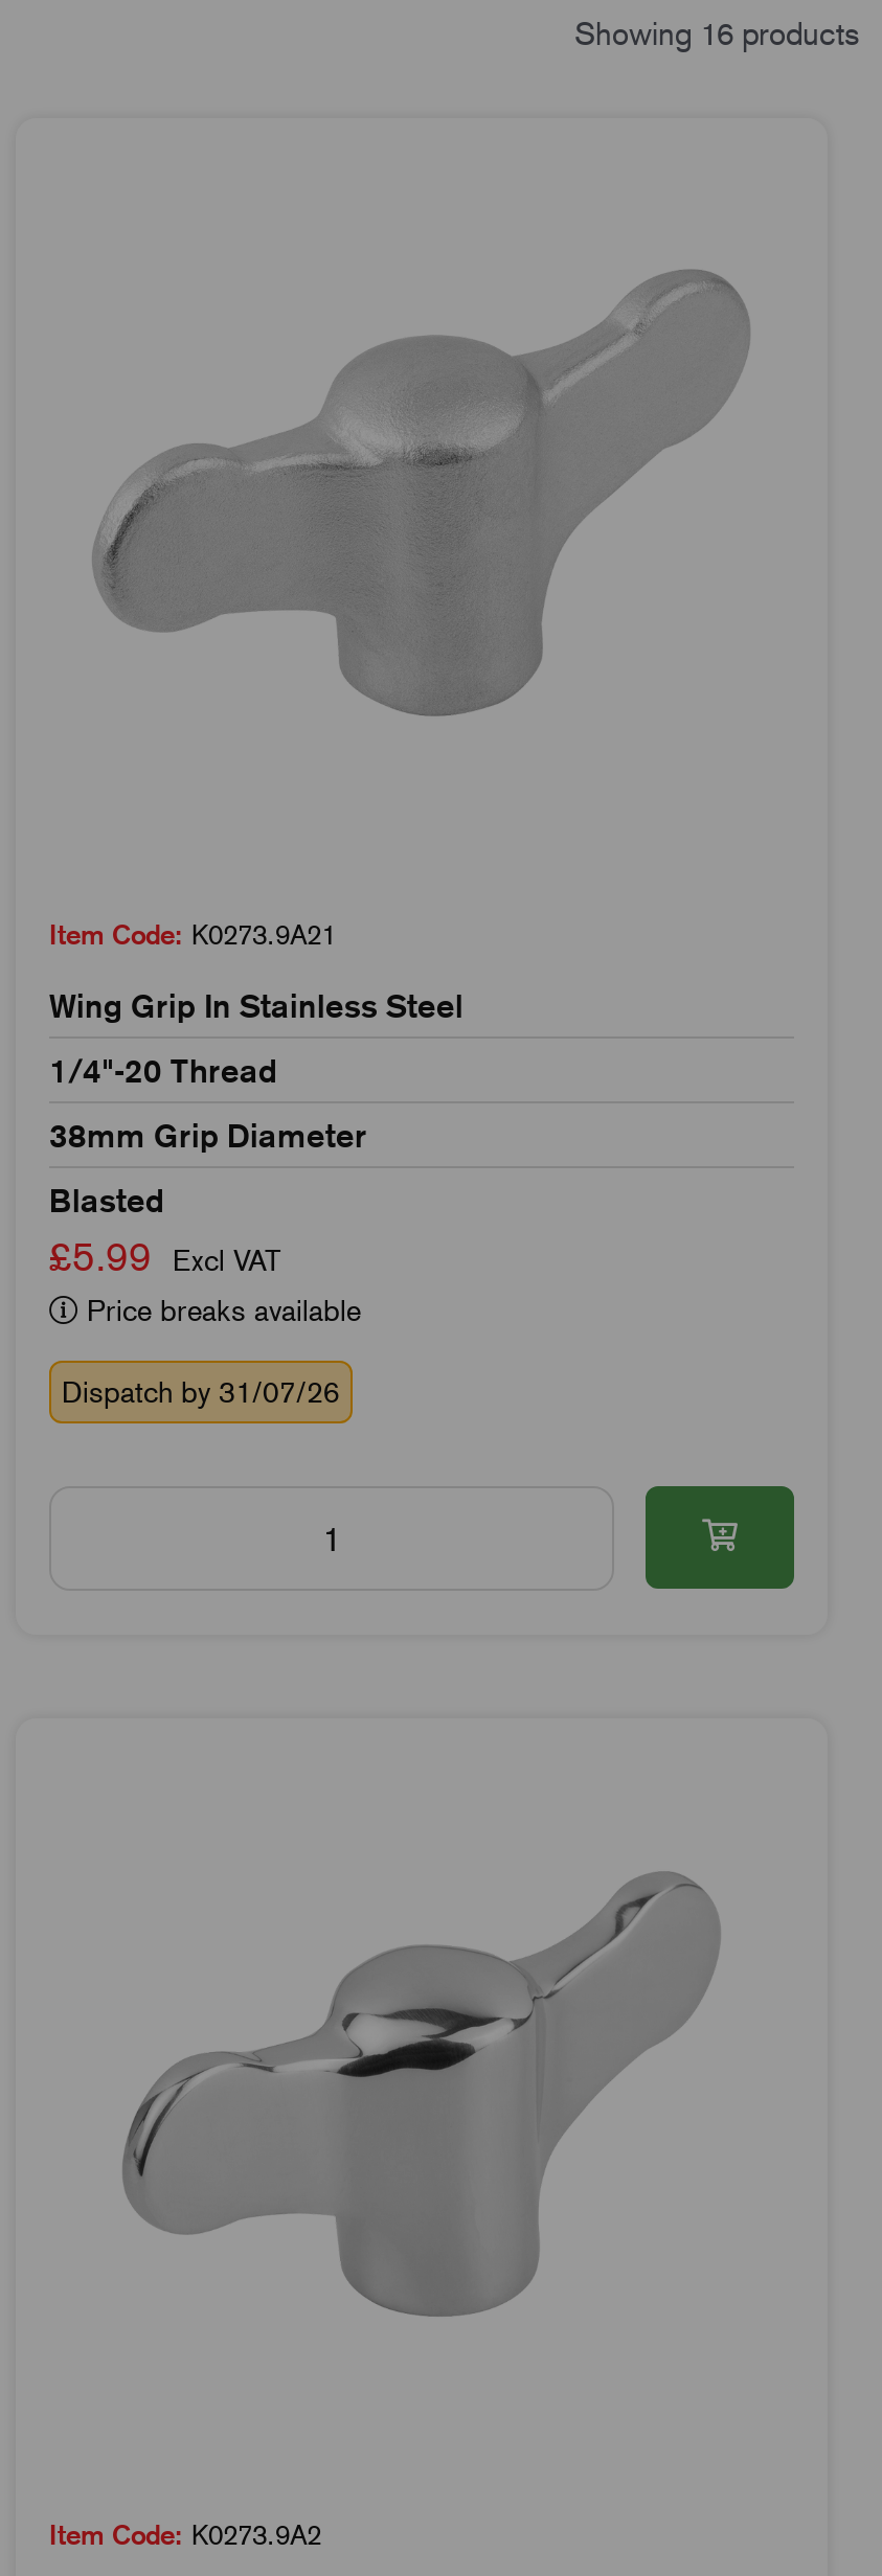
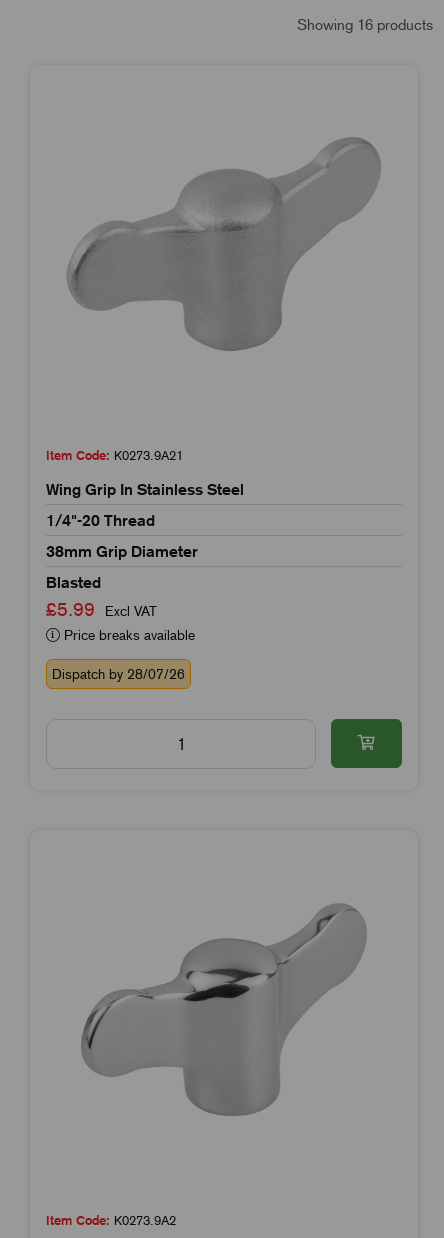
- Dispatch by 31/07/26
+ Dispatch by 28/07/26
